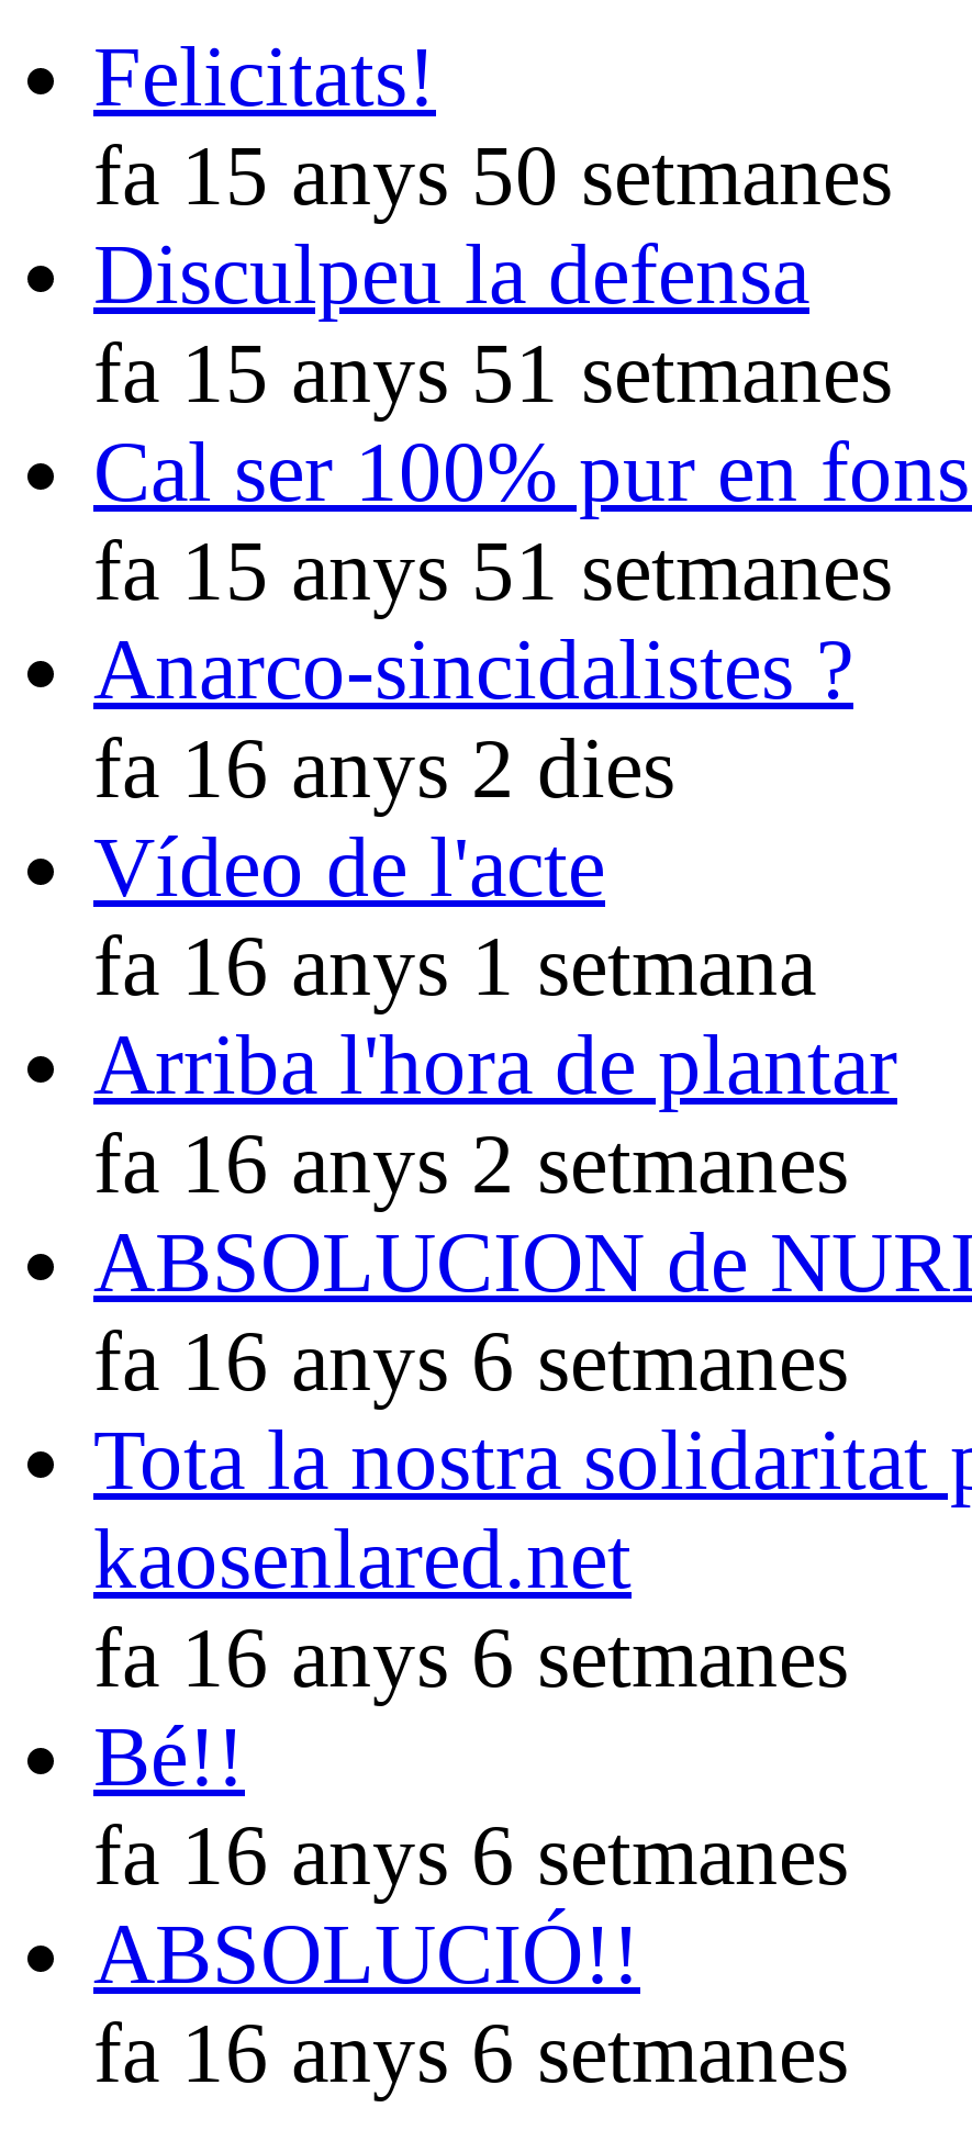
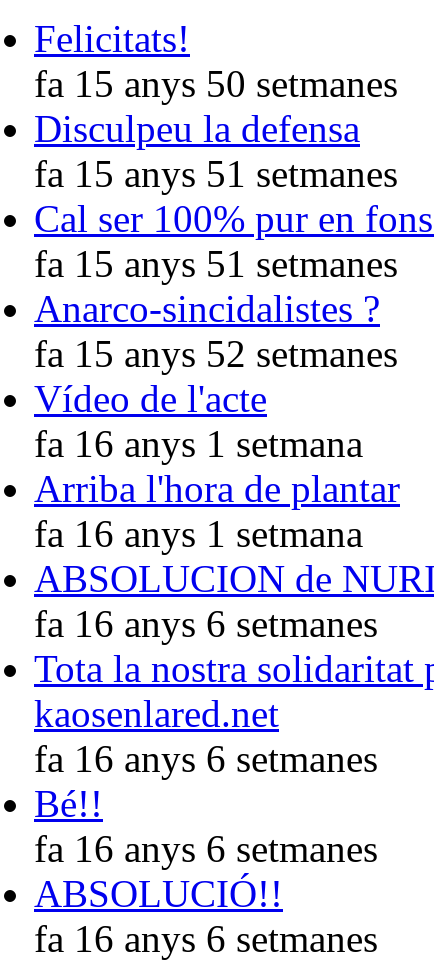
- fa 16 anys 2 dies
+ fa 15 anys 52 setmanes

- fa 16 anys 2 setmanes
+ fa 16 anys 1 setmana
